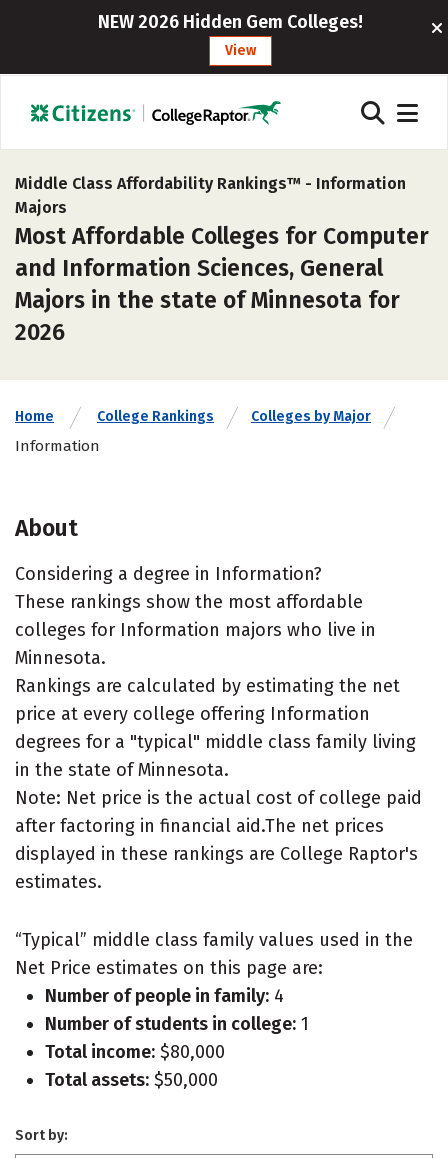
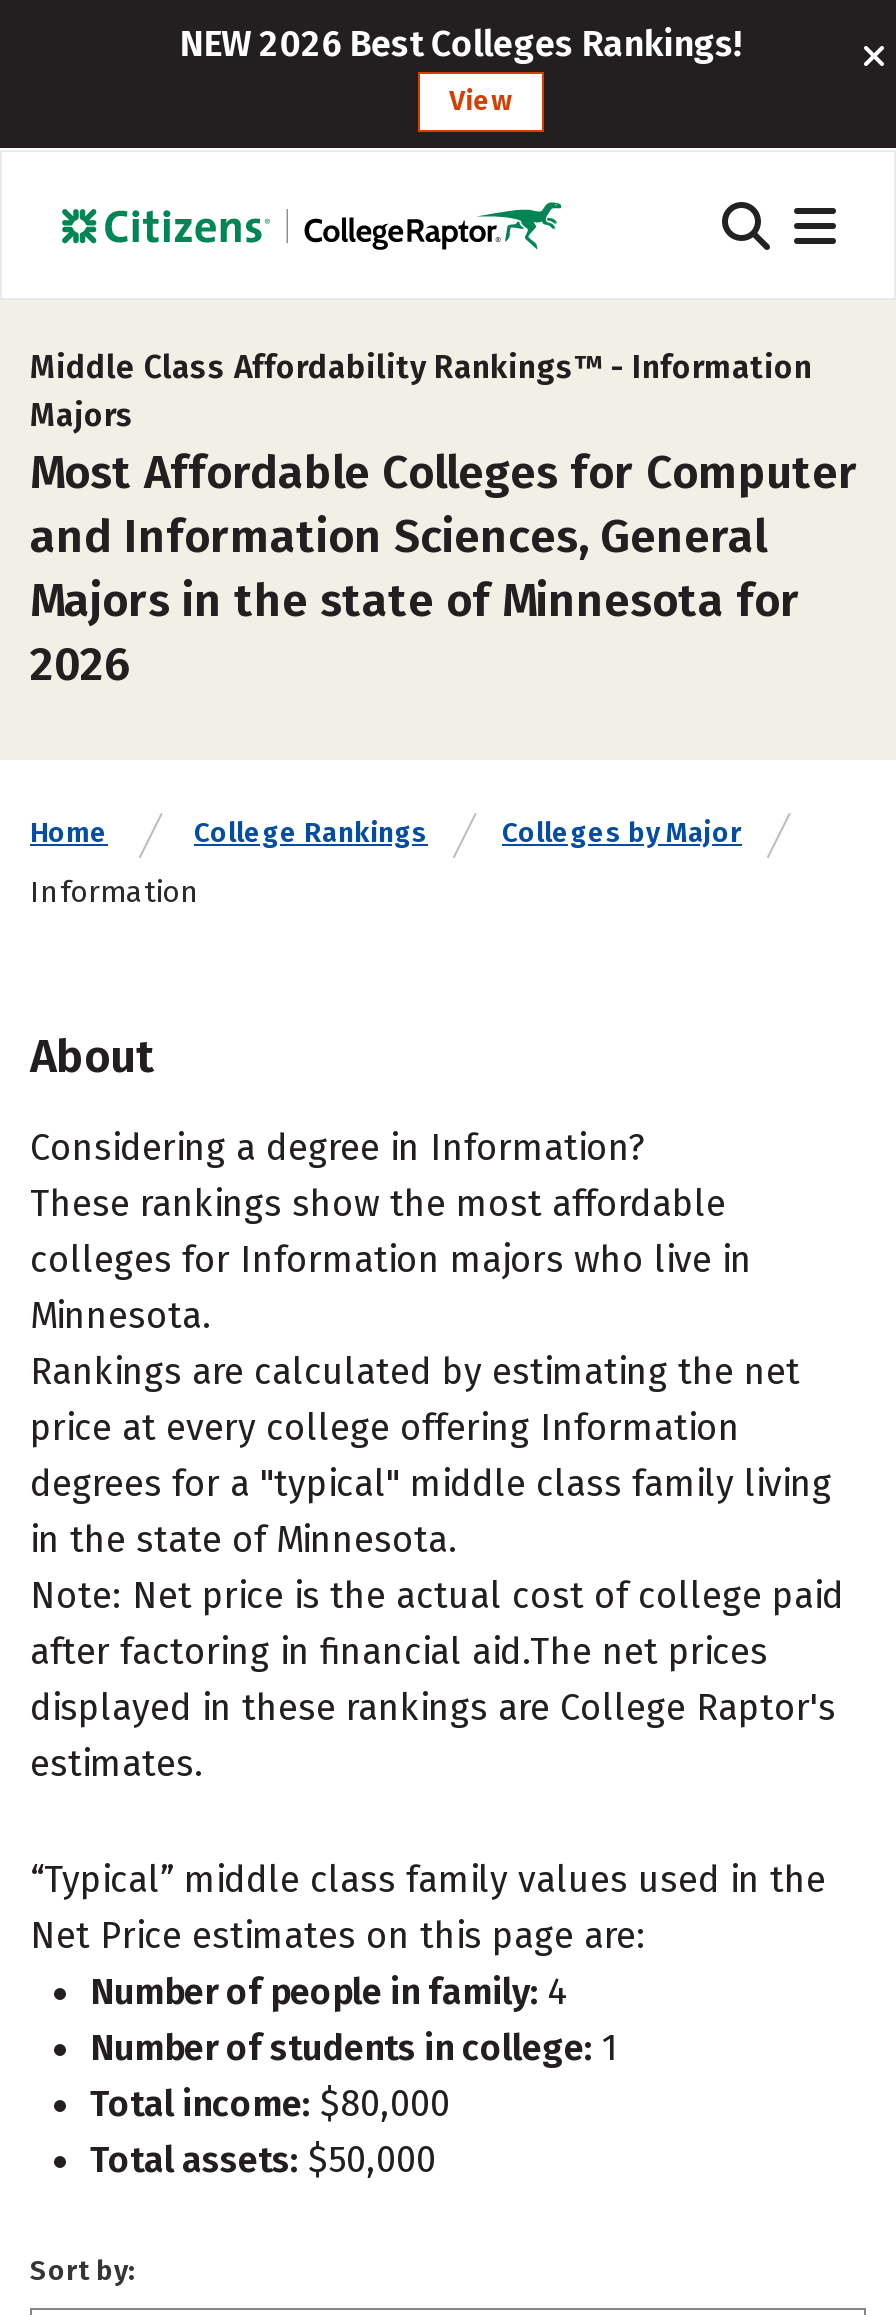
- NEW 2026 Hidden Gem Colleges!
+ NEW 2026 Best Colleges Rankings!
